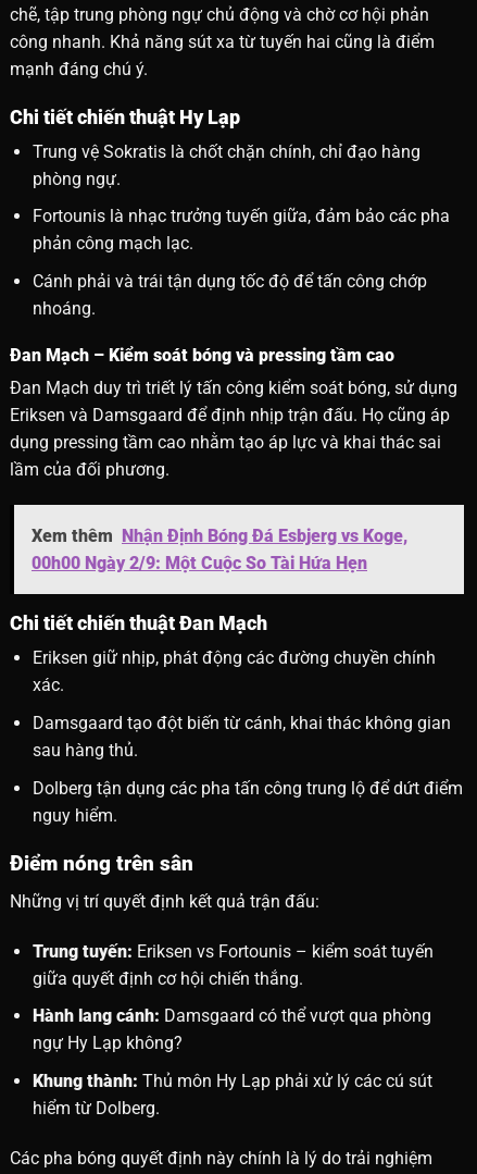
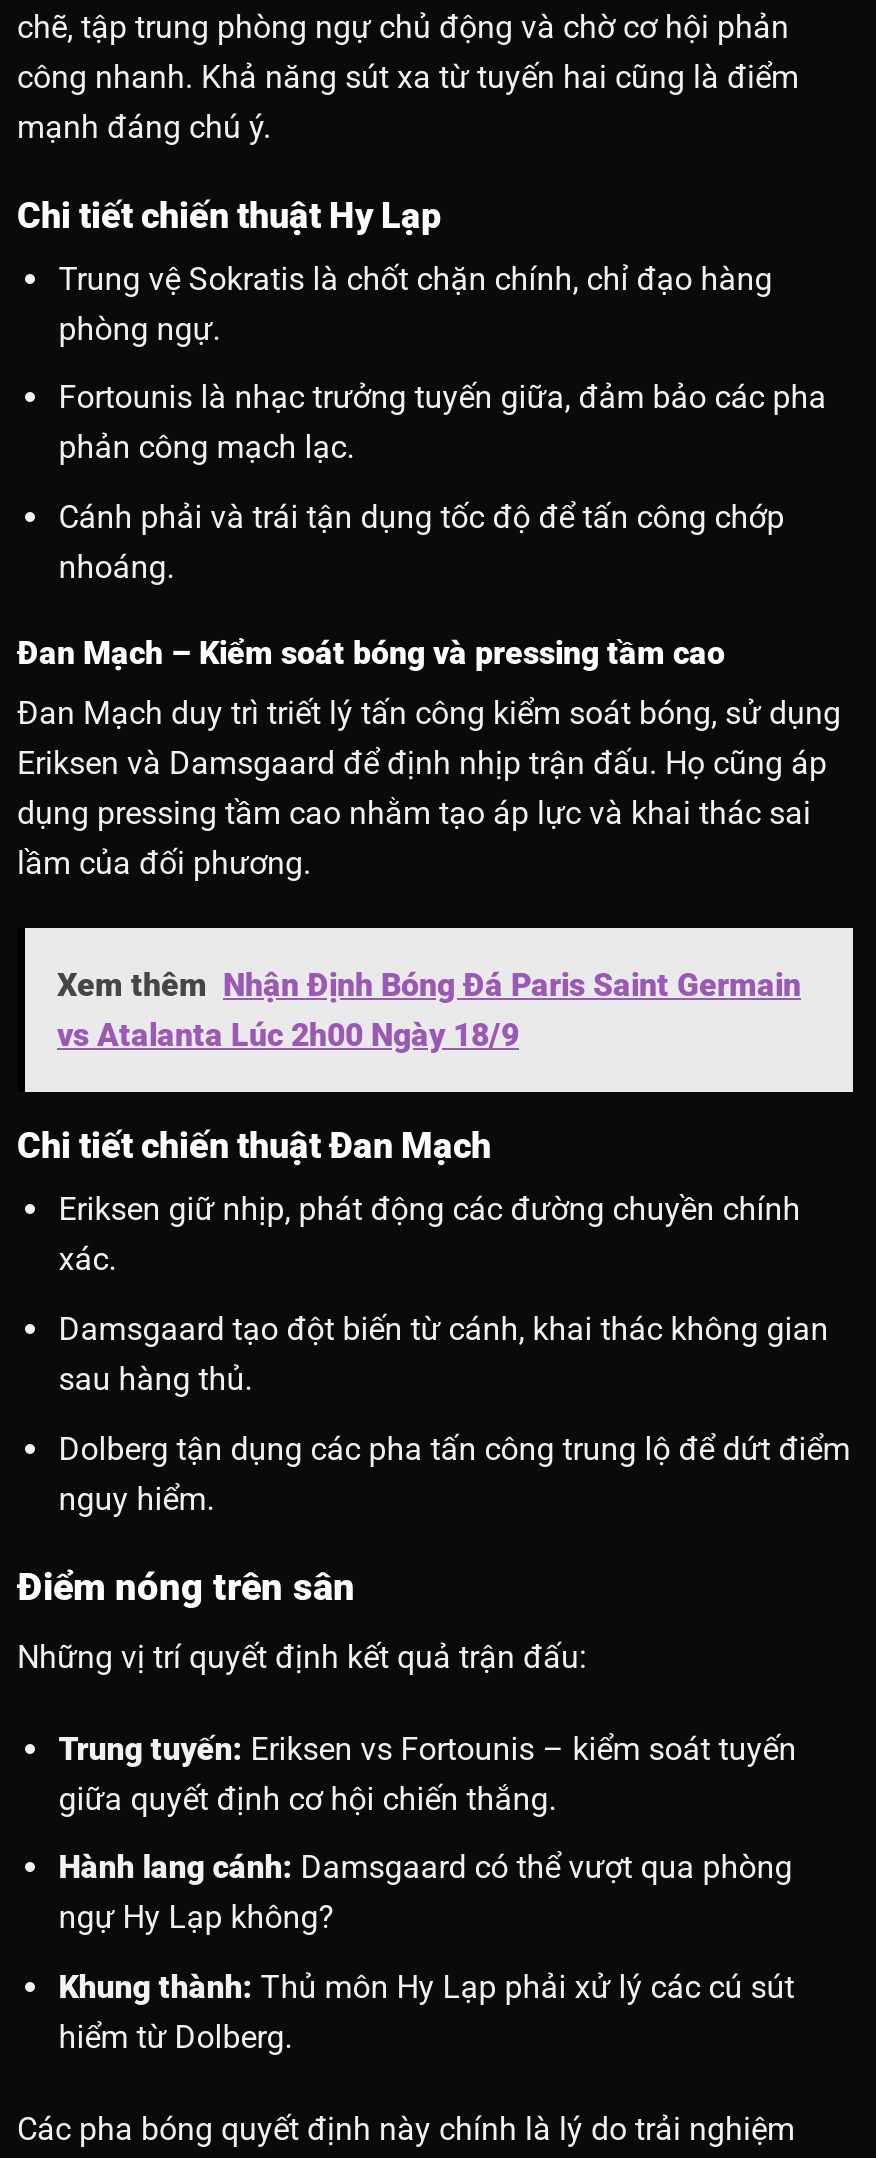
- Xem thêm Nhận Định Bóng Đá Esbjerg vs Koge,
- 00h00 Ngày 2/9: Một Cuộc So Tài Hứa Hẹn
+ Xem thêm Nhận Định Bóng Đá Paris Saint Germain
+ vs Atalanta Lúc 2h00 Ngày 18/9
